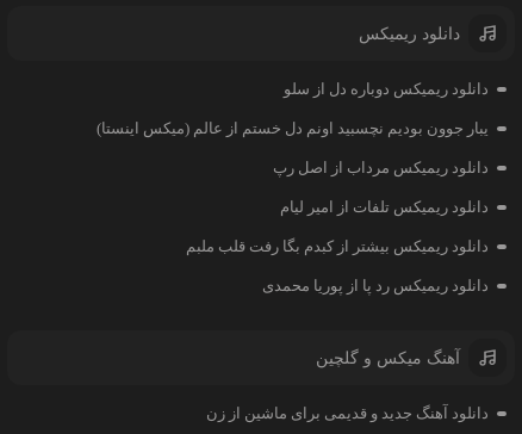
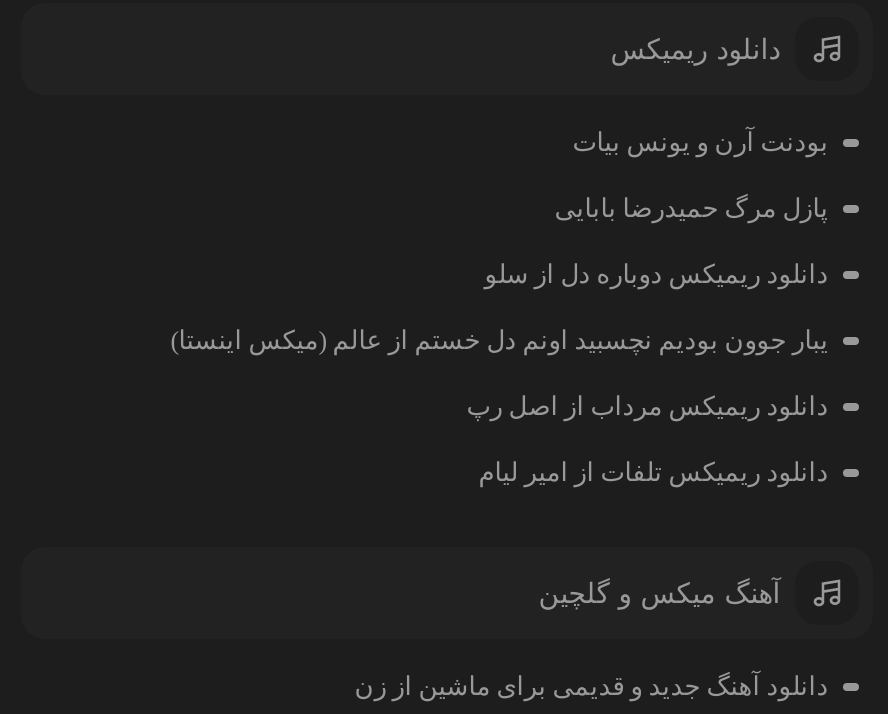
+ بودنت آرن و یونس بیات
+ پازل مرگ حمیدرضا بابایی

moved down: دانلود ریمیکس دوباره دل از سلو | یبار جوون بودیم نچسبید اونم دل خستم از عالم (میکس اینستا) | دانلود ریمیکس مرداب از اصل رپ | دانلود ریمیکس تلفات از امیر لیام

- دانلود ریمیکس بیشتر از کبدم بگا رفت قلب ملبم
- دانلود ریمیکس رد پا از پوریا محمدی
